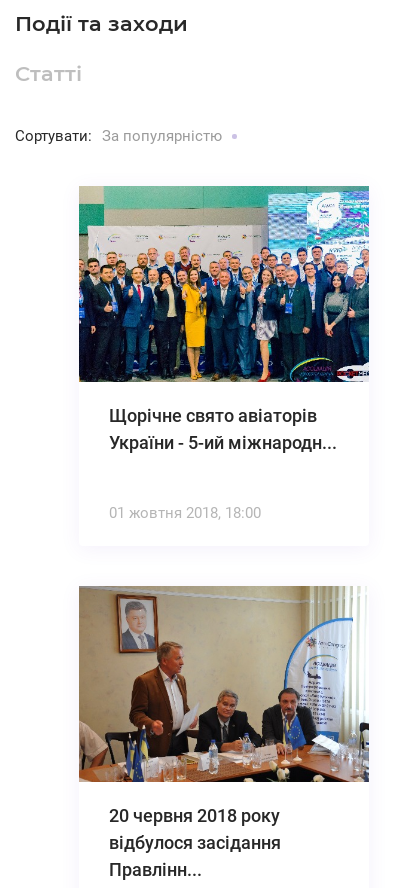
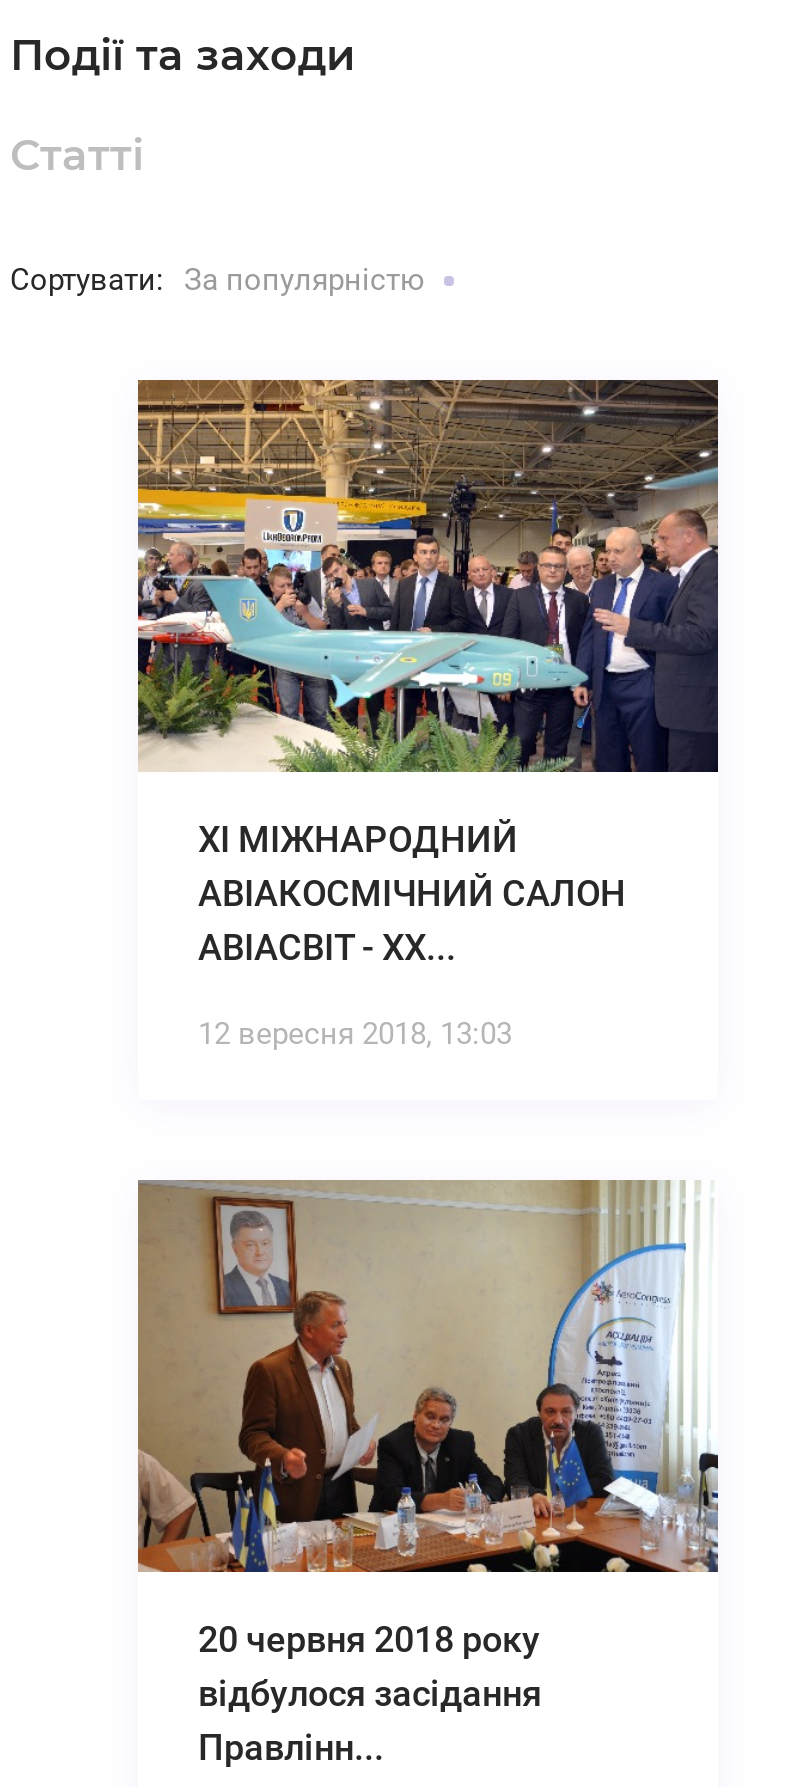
- [image]
- Щорічне свято авіаторів
- України - 5-ий міжнародн...
+ [image]
+ ХI МІЖНАРОДНИЙ
+ АВІАКОСМІЧНИЙ САЛОН
+ АВІАСВІТ - ХХ...

- 01 жовтня 2018, 18:00
+ 12 вересня 2018, 13:03
